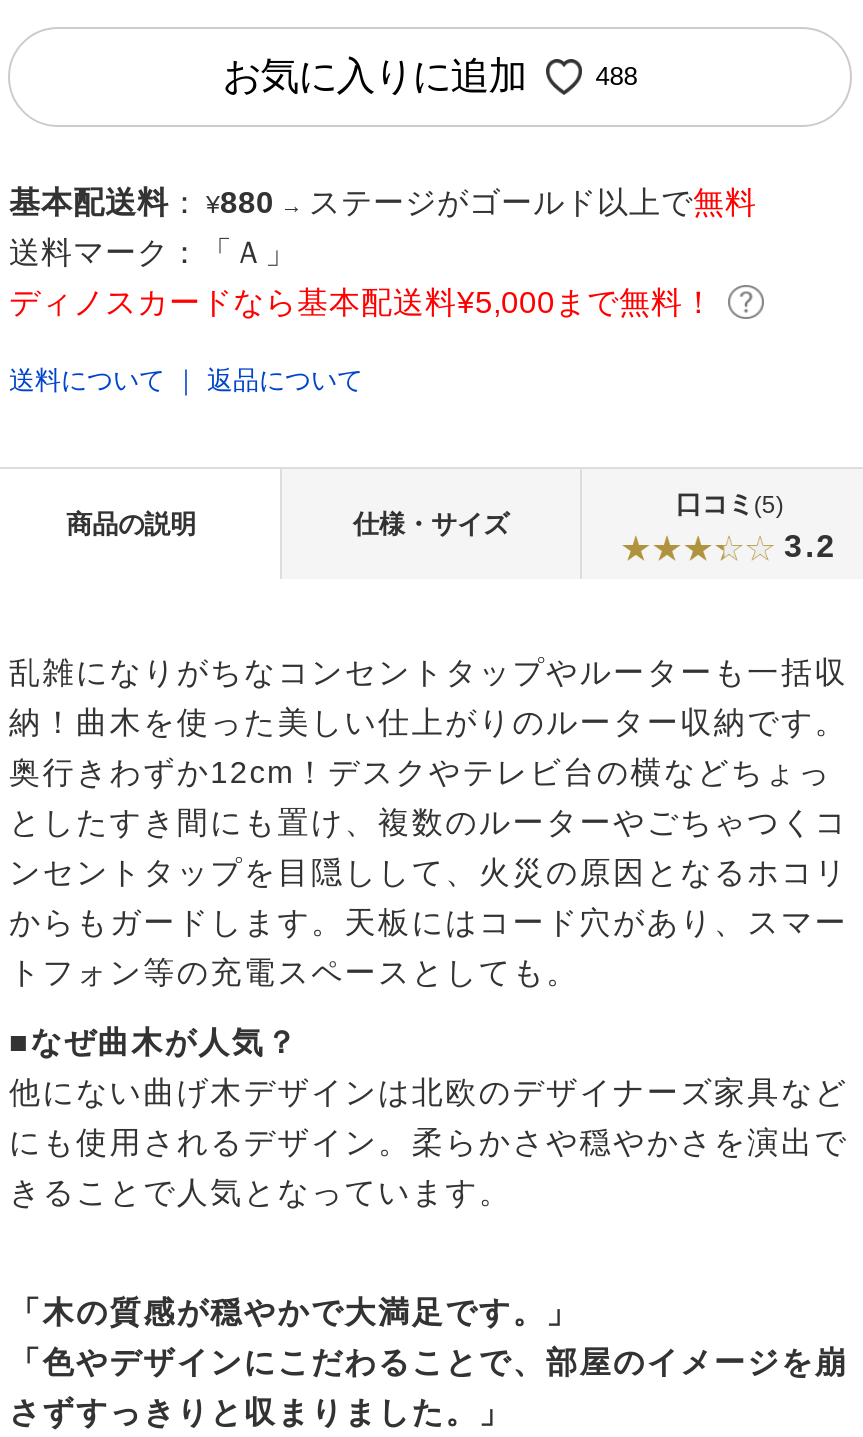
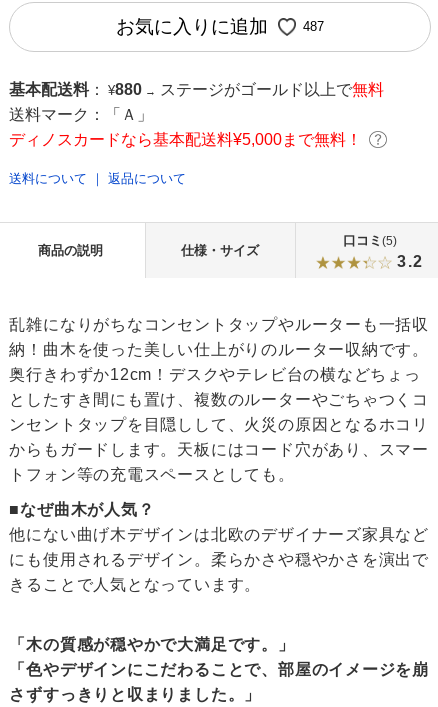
- 488
+ 487
